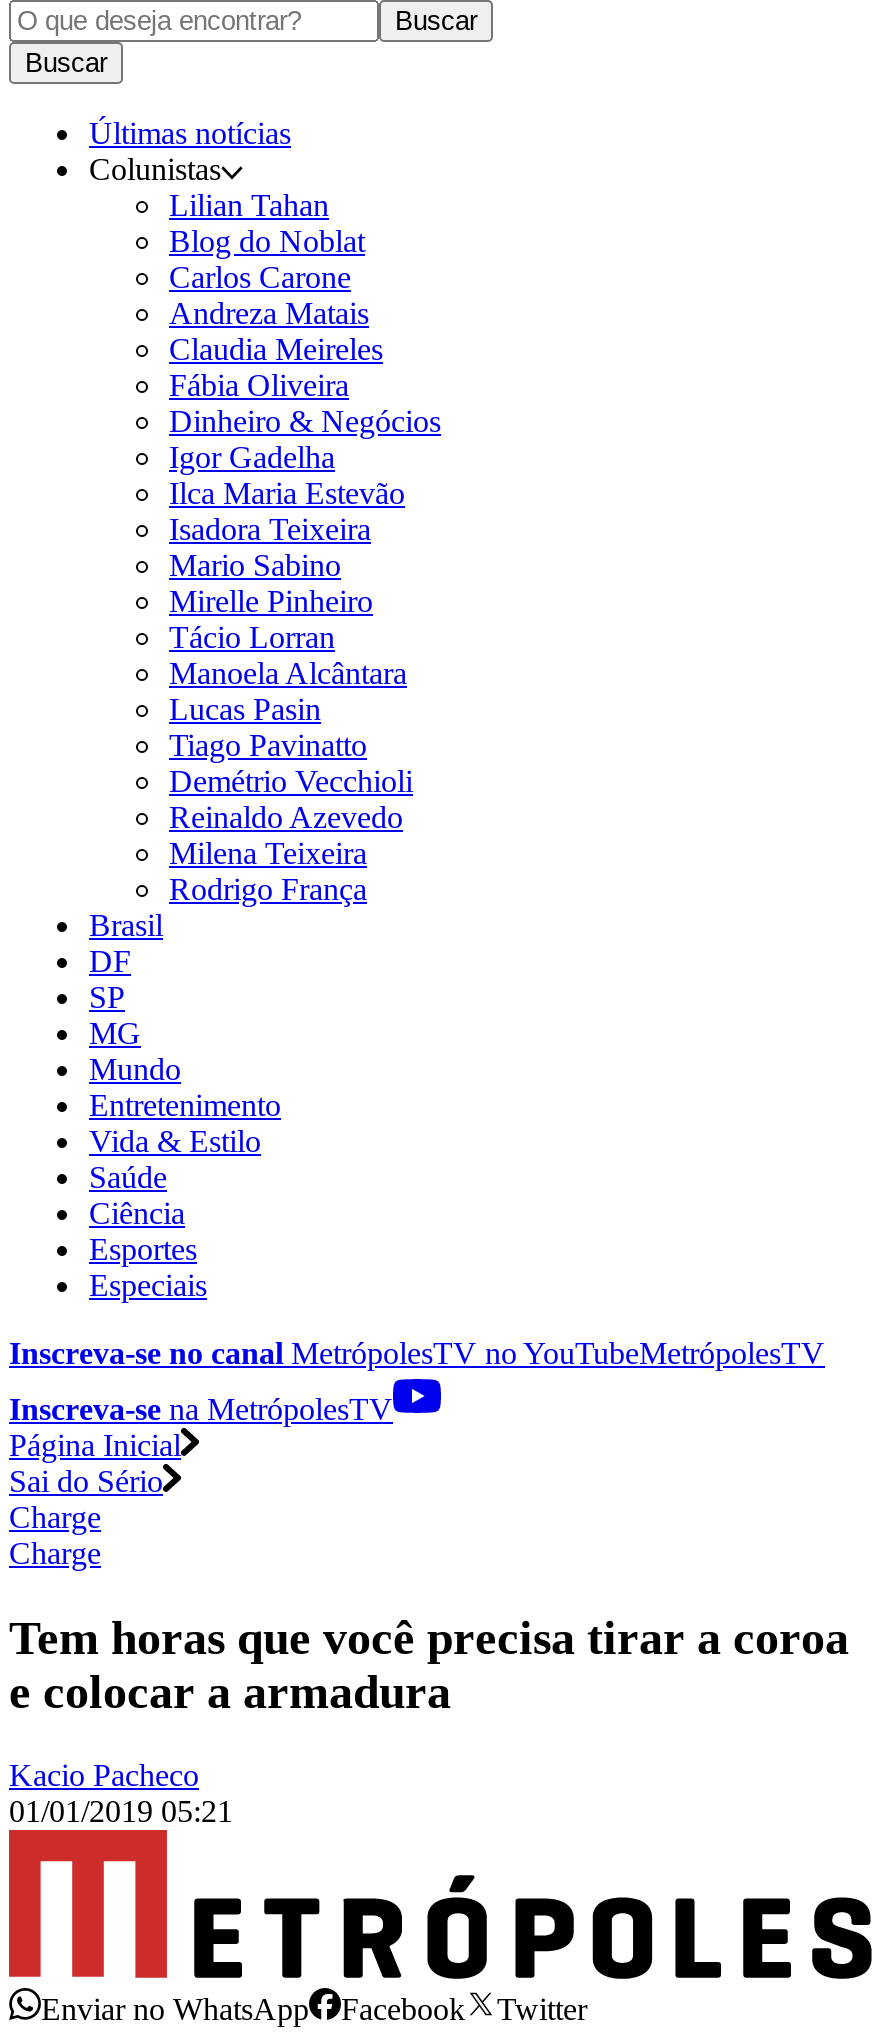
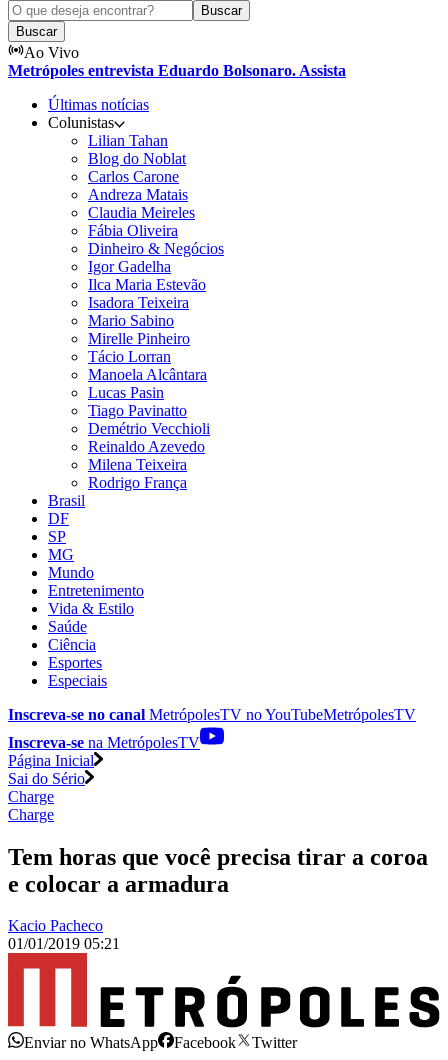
+ Ao Vivo
+ Metrópoles entrevista Eduardo Bolsonaro. Assista
